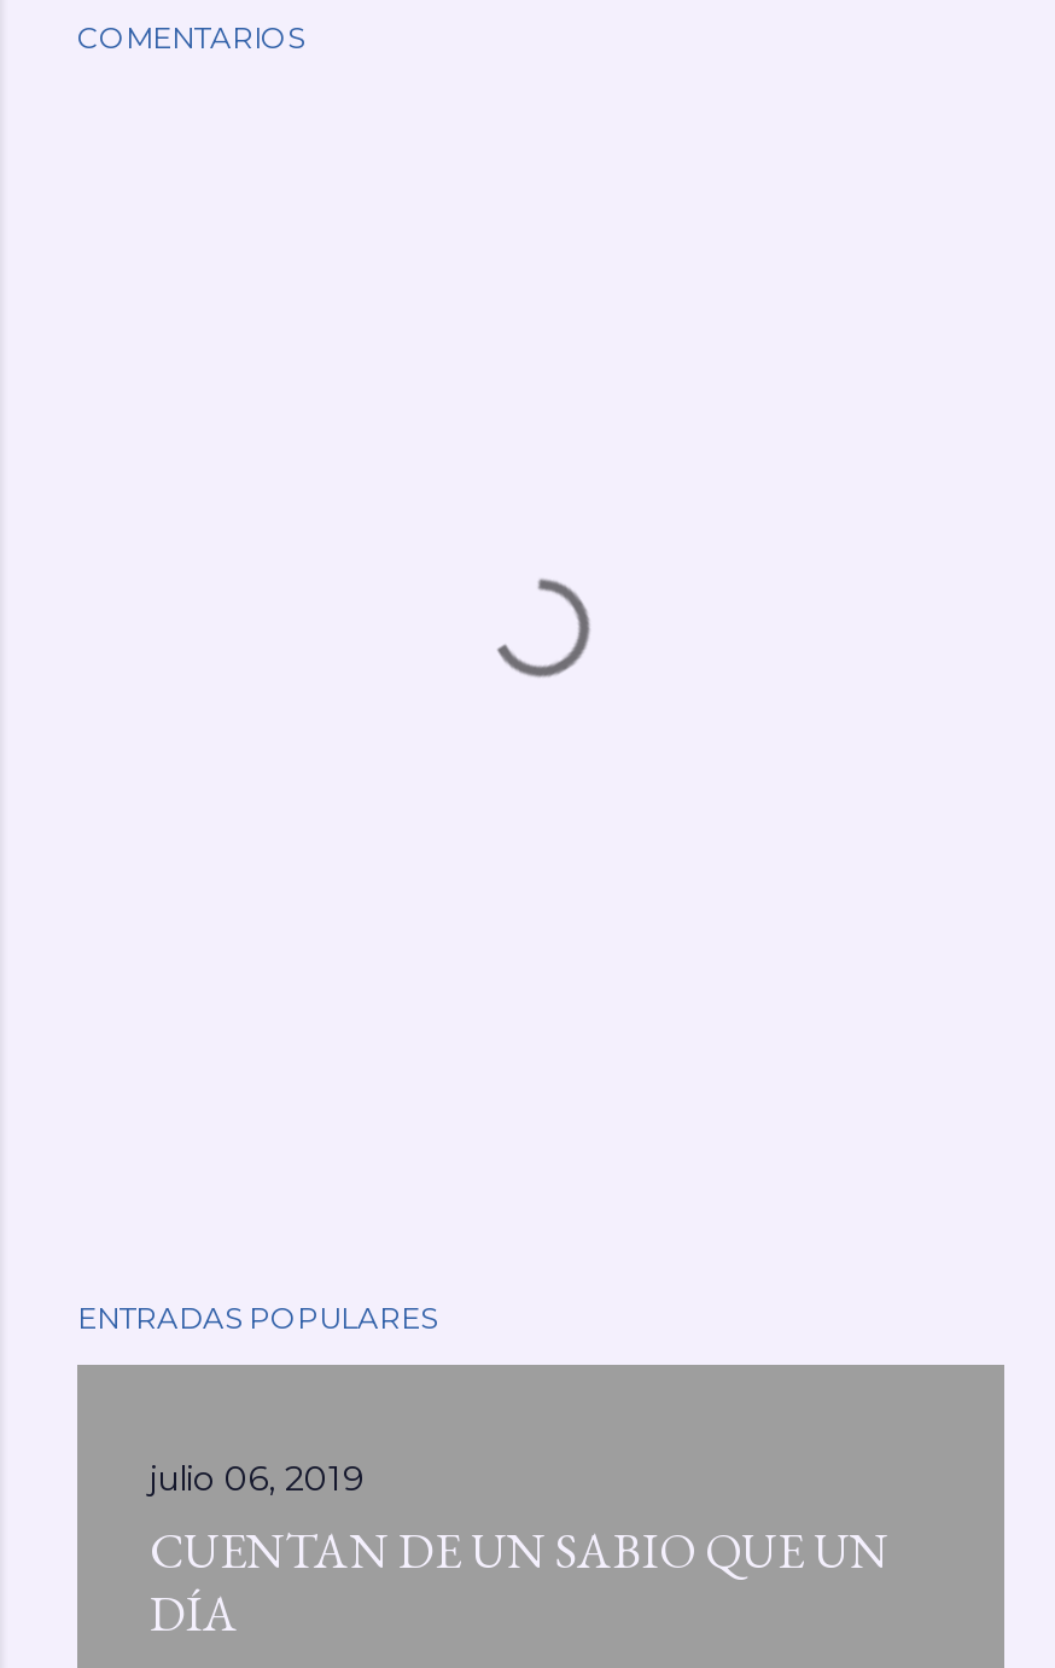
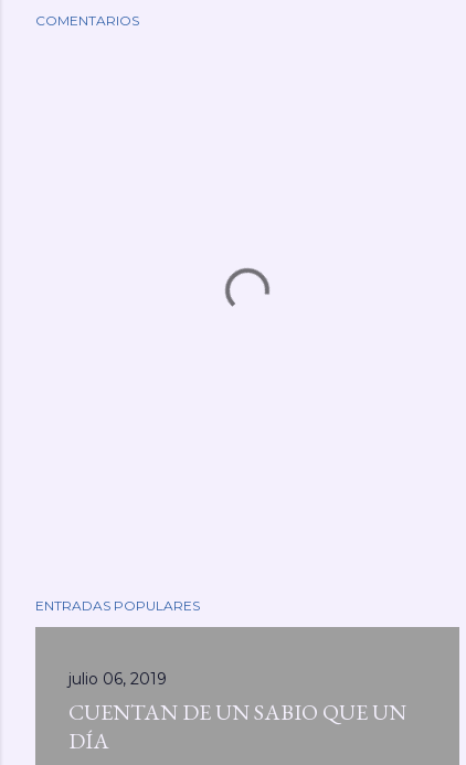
- [image]
+ [image]
